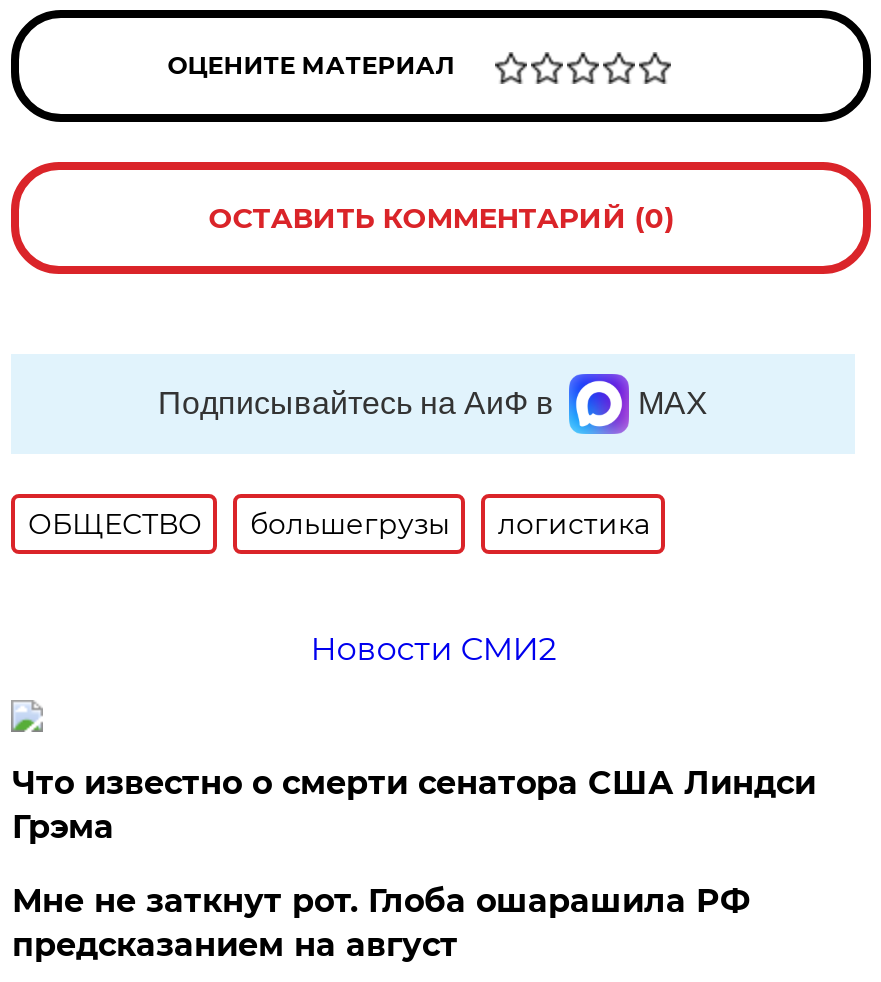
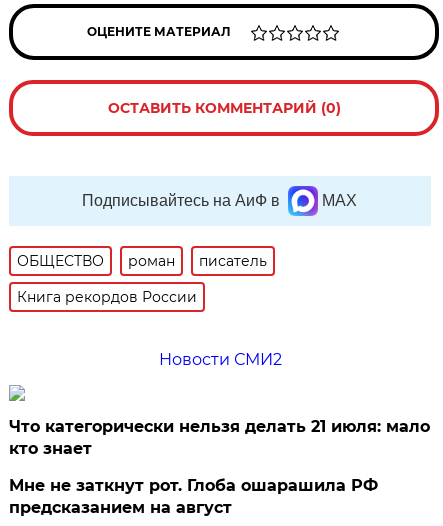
- большегрузы
- логистика
+ роман
+ писатель
+ Книга рекордов России

- Что известно о смерти сенатора США Линдси
- Грэма
+ Что категорически нельзя делать 21 июля: мало
+ кто знает
